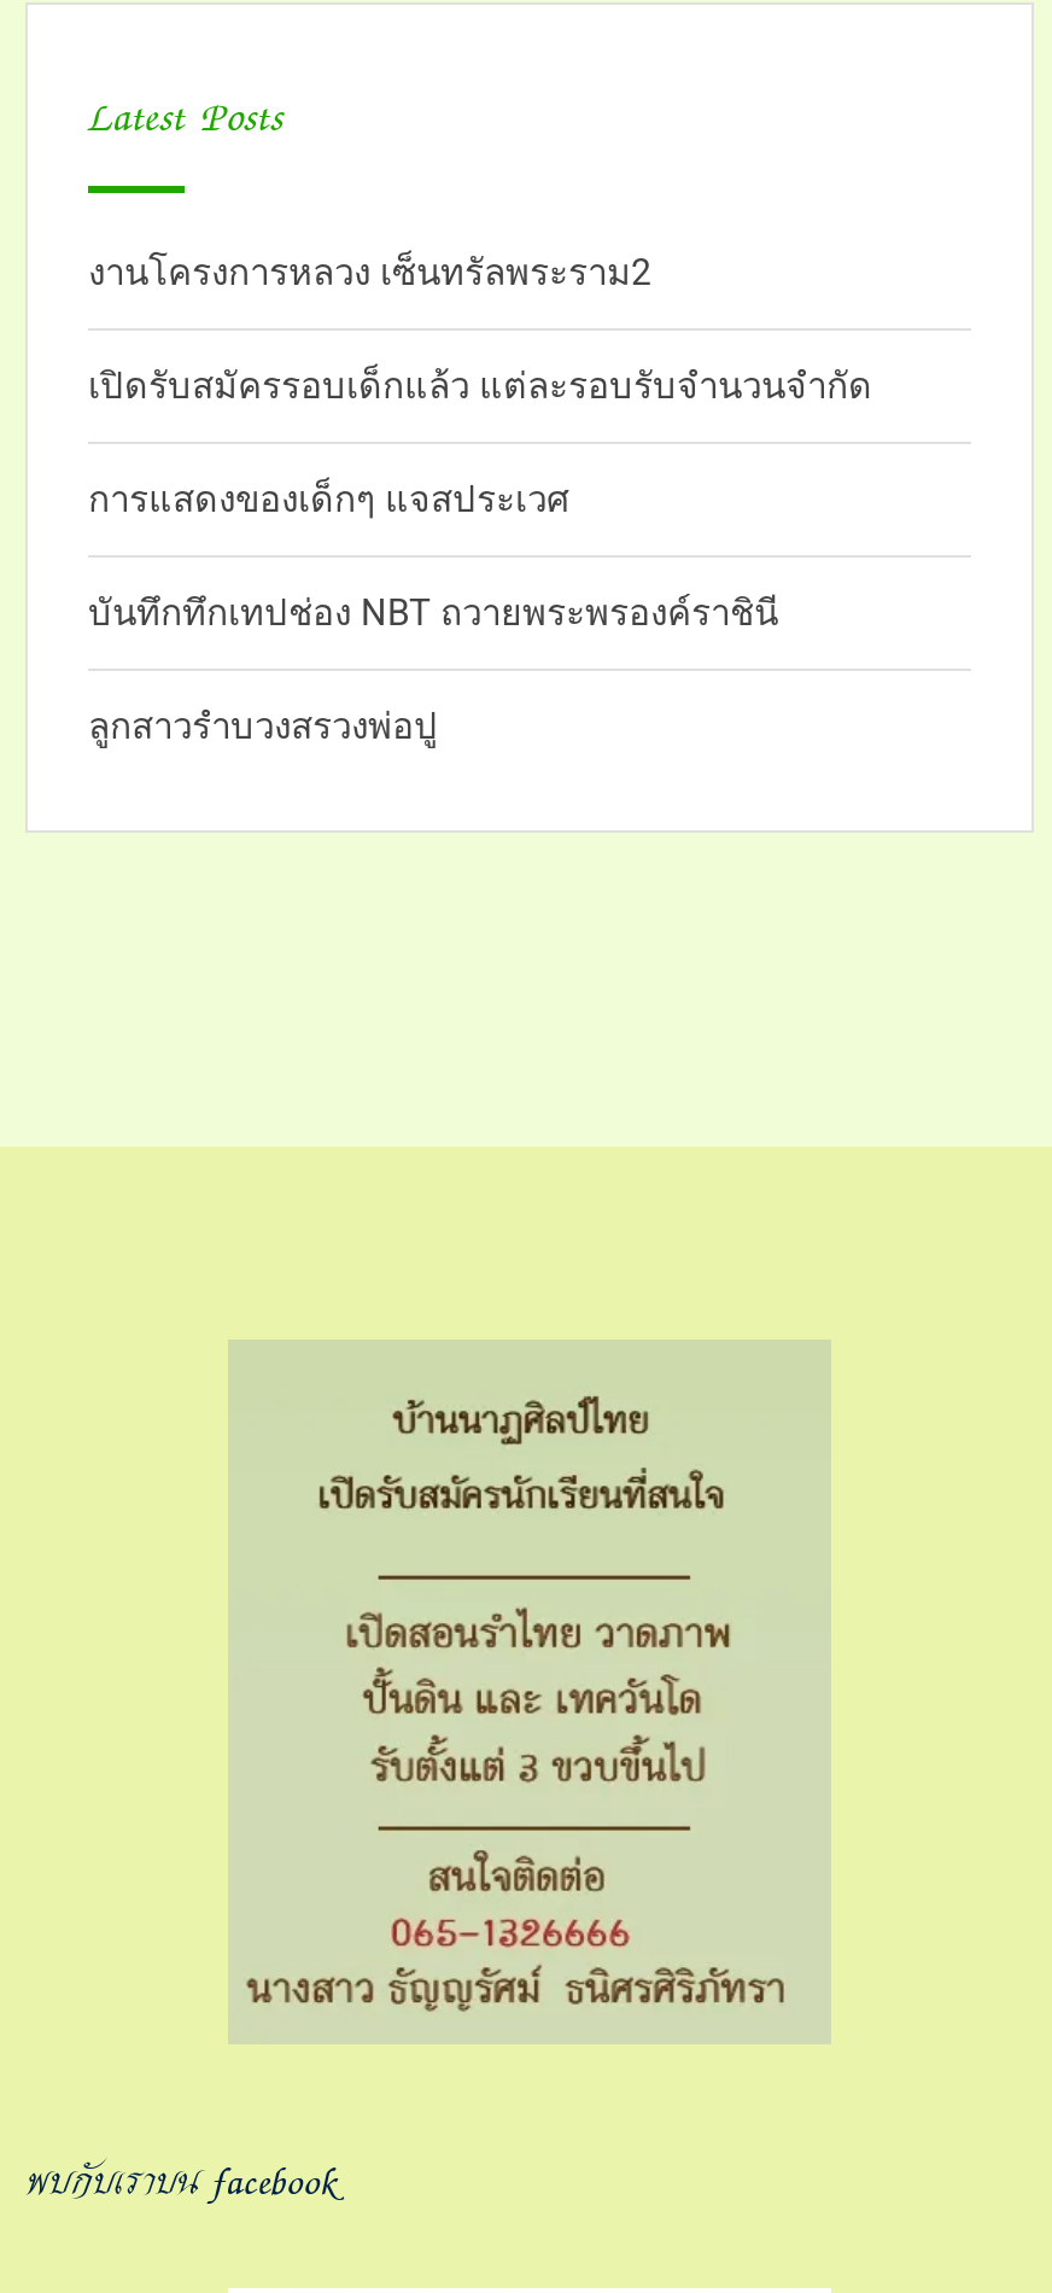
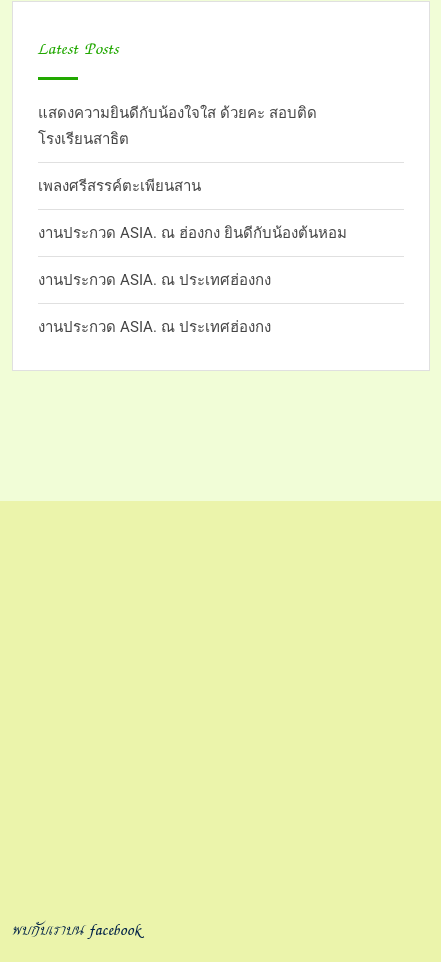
- งานโครงการหลวง เซ็นทรัลพระราม2
+ แสดงความยินดีกับน้องใจใส ด้วยคะ สอบติด
+ โรงเรียนสาธิต

- เปิดรับสมัครรอบเด็กแล้ว แต่ละรอบรับจำนวนจำกัด
+ เพลงศรีสรรค์ตะเพียนสาน

- การแสดงของเด็กๆ แจสประเวศ
+ งานประกวด ASIA. ณ ฮ่องกง ยินดีกับน้องต้นหอม

- บันทึกทึกเทปช่อง NBT ถวายพระพรองค์ราชินี
+ งานประกวด ASIA. ณ ประเทศฮ่องกง

- ลูกสาวรำบวงสรวงพ่อปู
+ งานประกวด ASIA. ณ ประเทศฮ่องกง

- [image]
